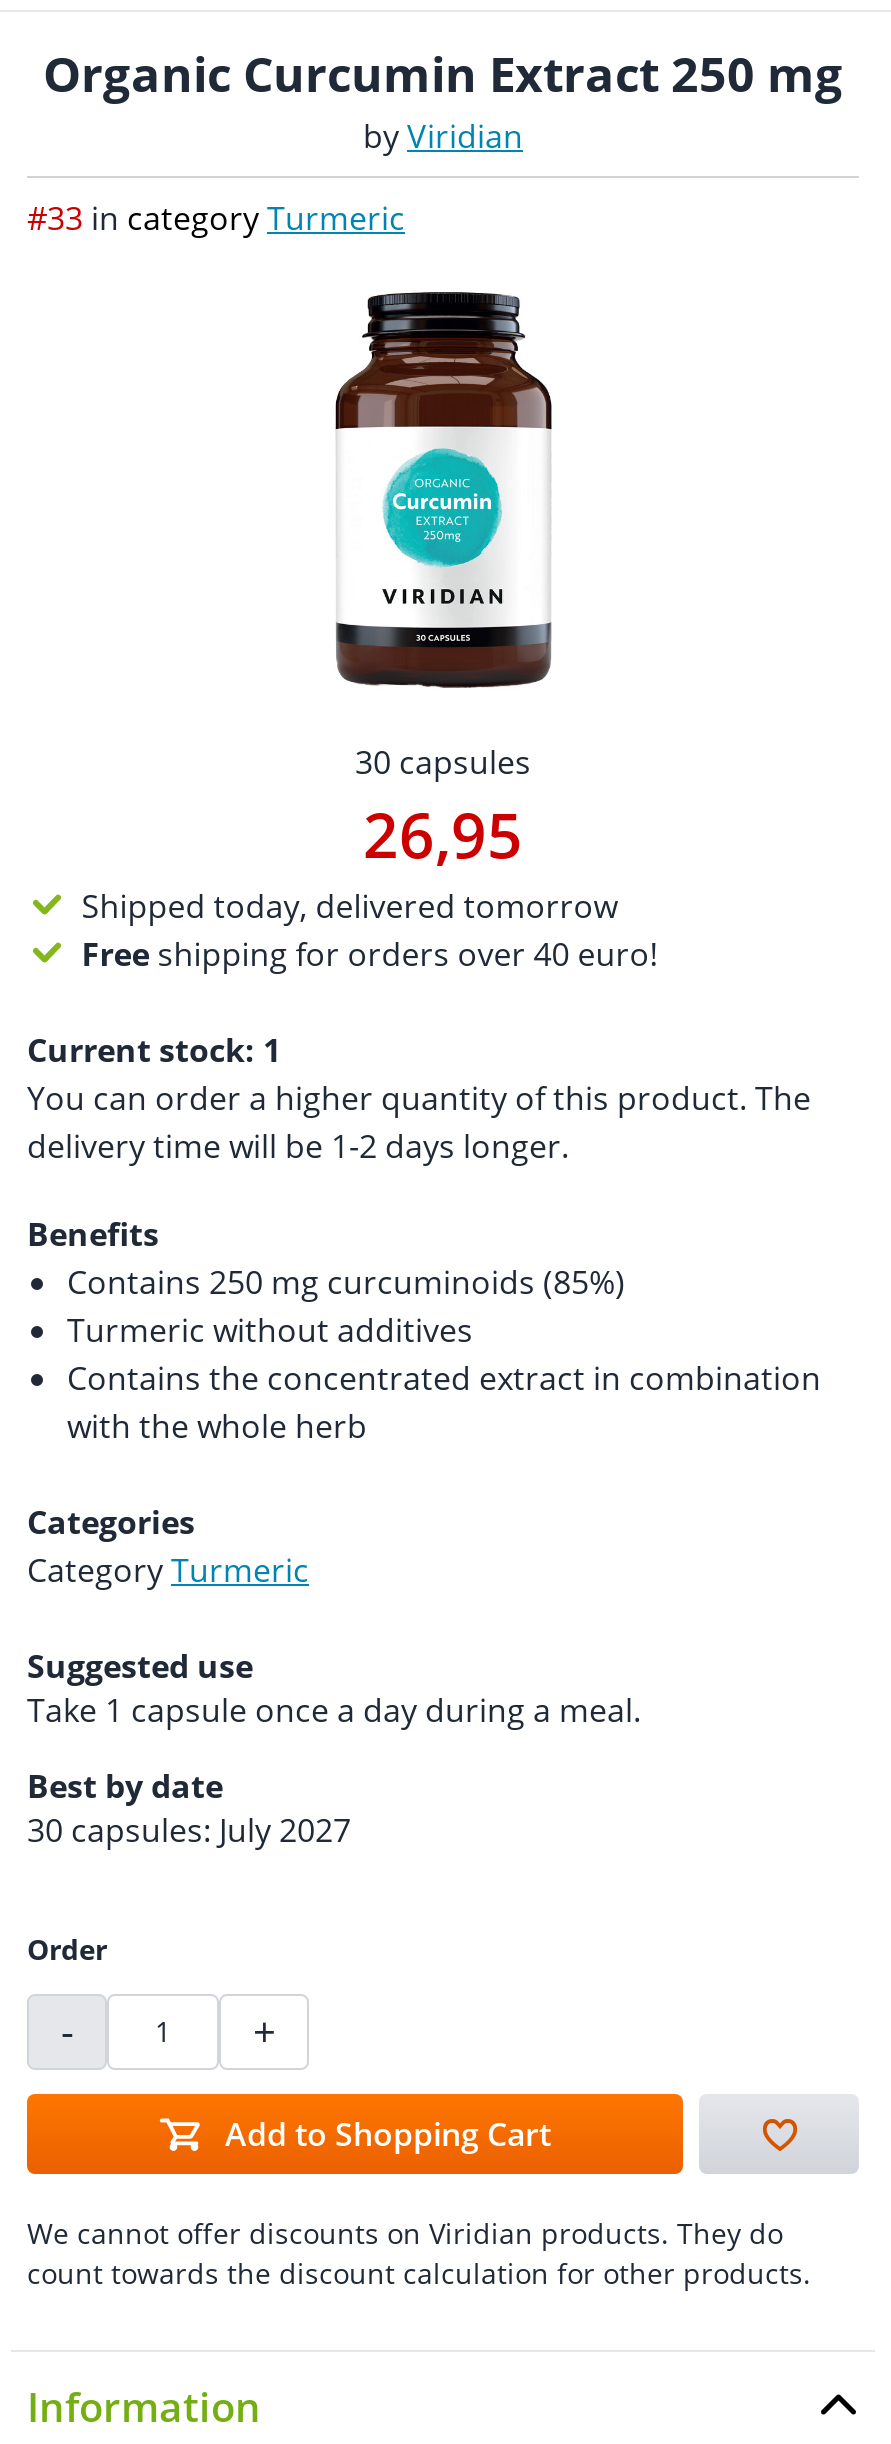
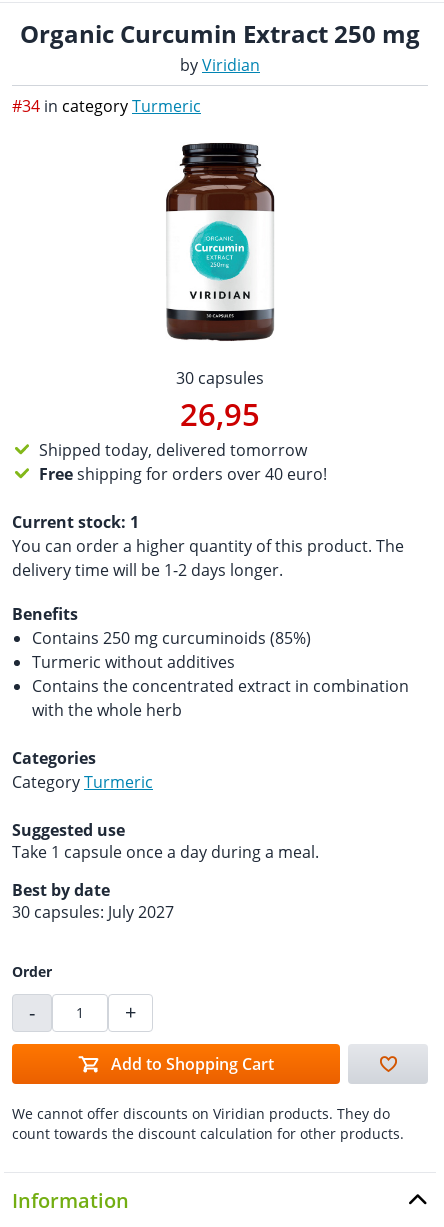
- #33 in category Turmeric
+ #34 in category Turmeric
